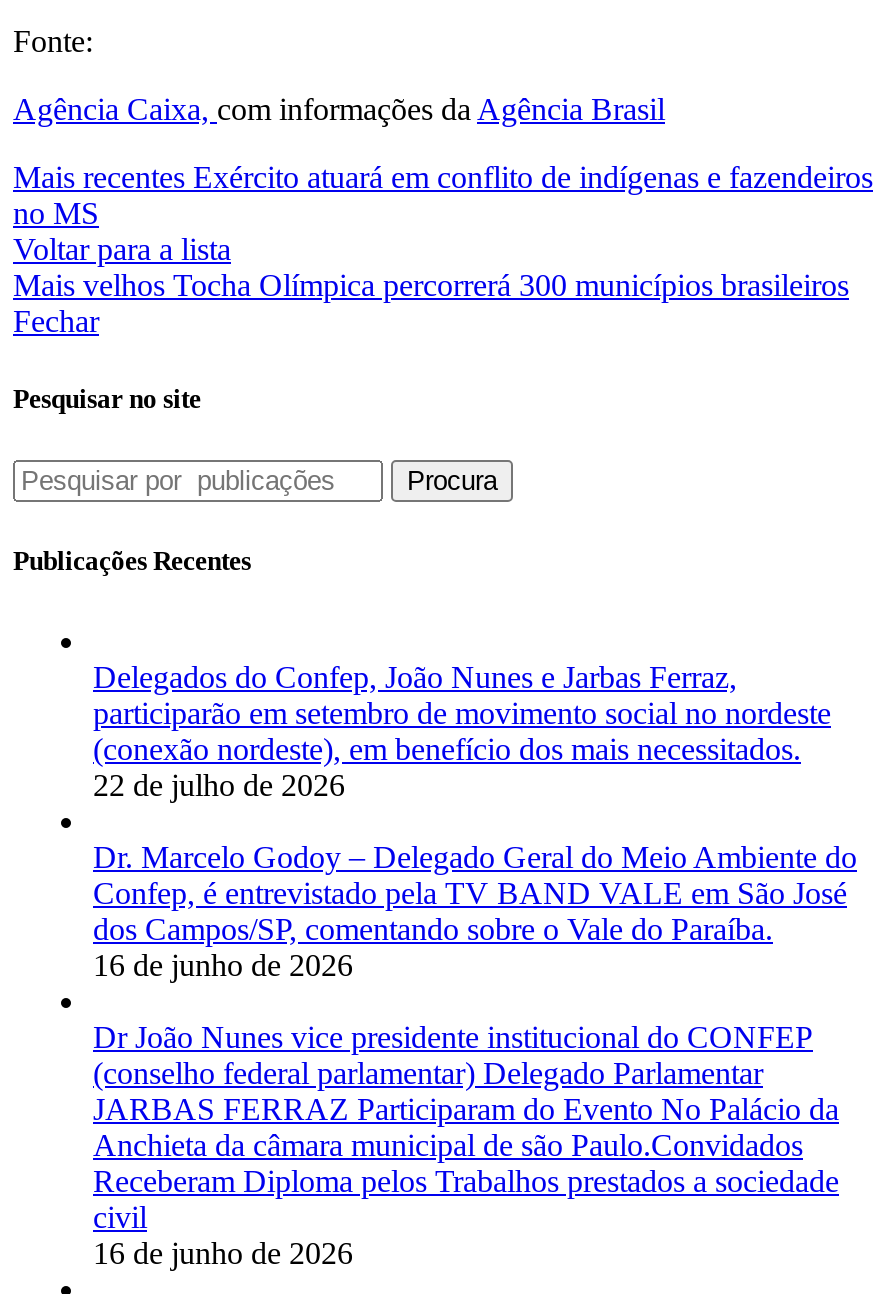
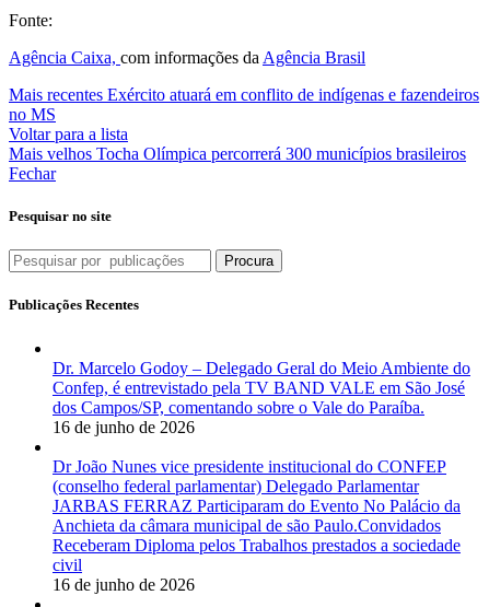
- Delegados do Confep, João Nunes e Jarbas Ferraz,
- participarão em setembro de movimento social no nordeste
- (conexão nordeste), em benefício dos mais necessitados.
- 22 de julho de 2026
